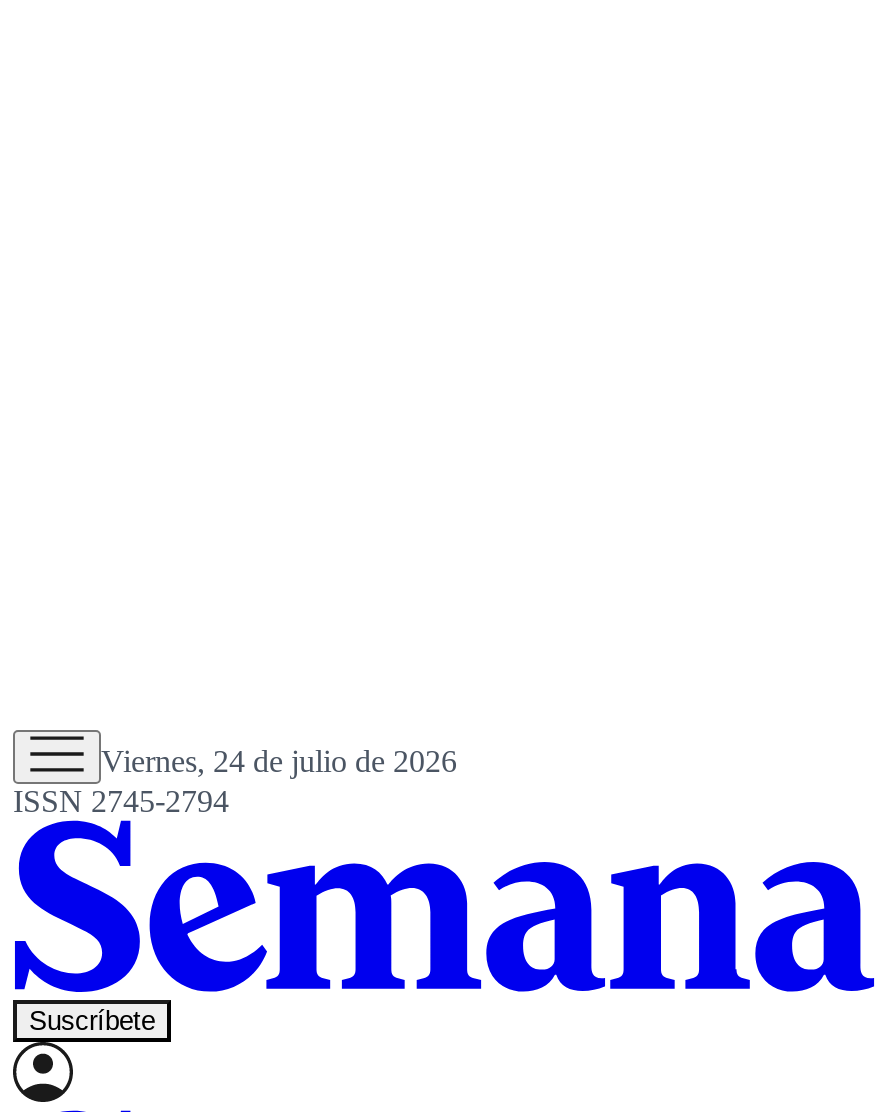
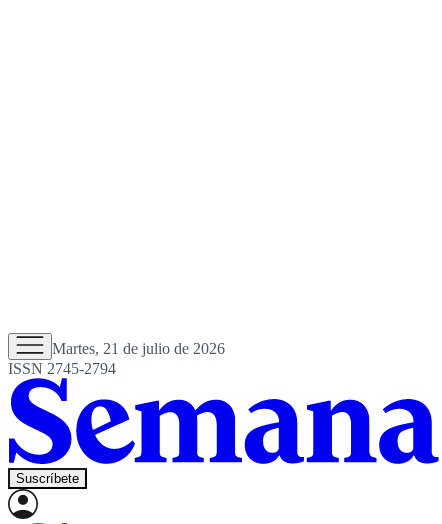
- Viernes, 24 de julio de 2026
+ Martes, 21 de julio de 2026
